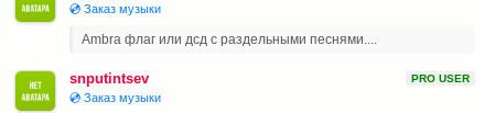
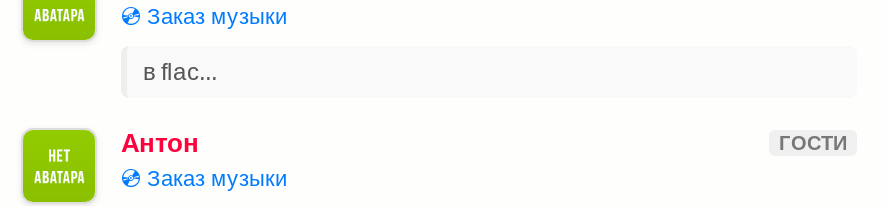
- Ambra флаг или дсд с раздельными песнями....
+ в flac...

- snputintsev
- PRO USER
+ Антон
+ ГОСТИ
